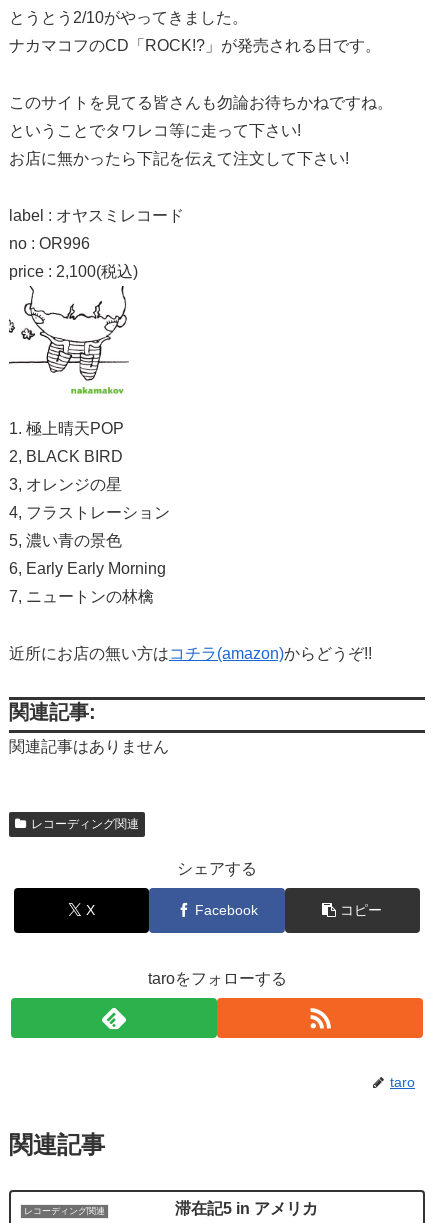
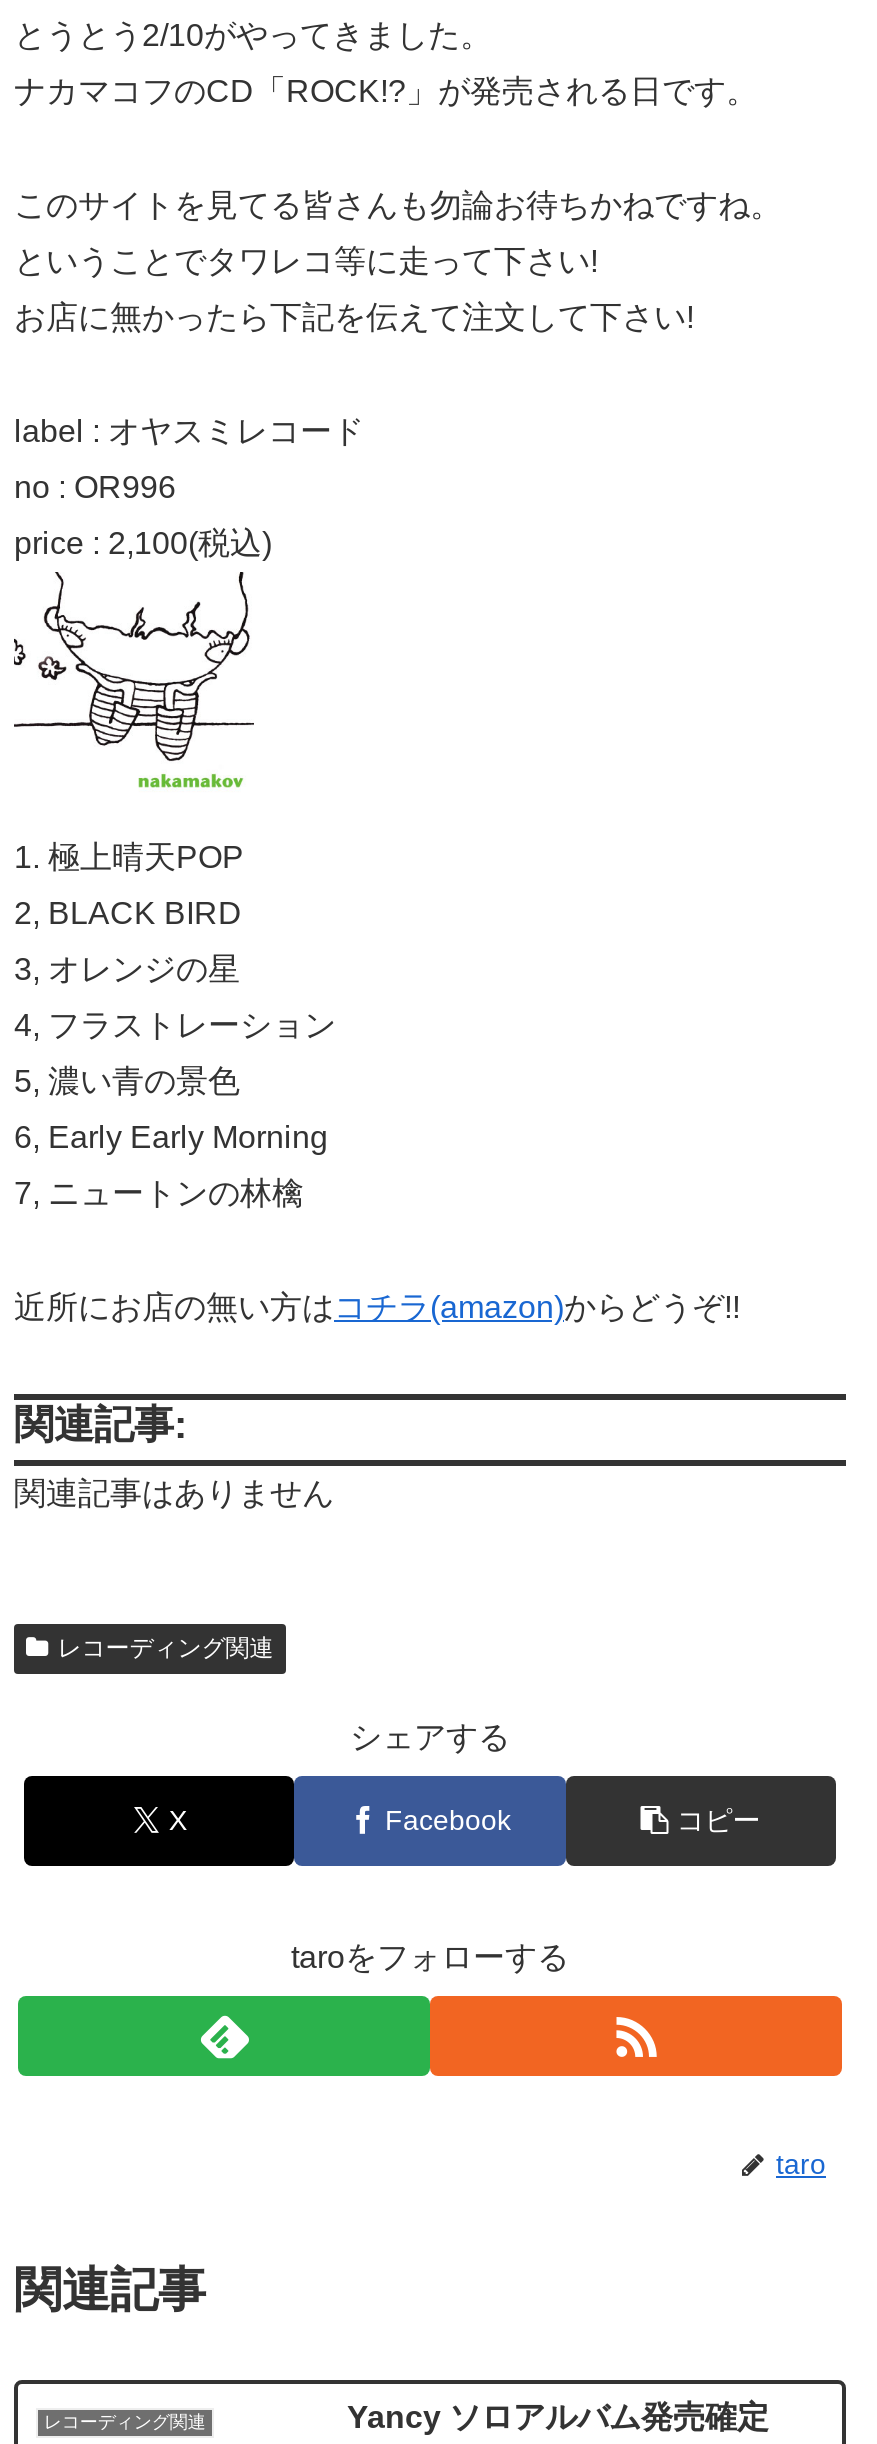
- 滞在記5 in アメリカ
+ Yancy ソロアルバム発売確定
